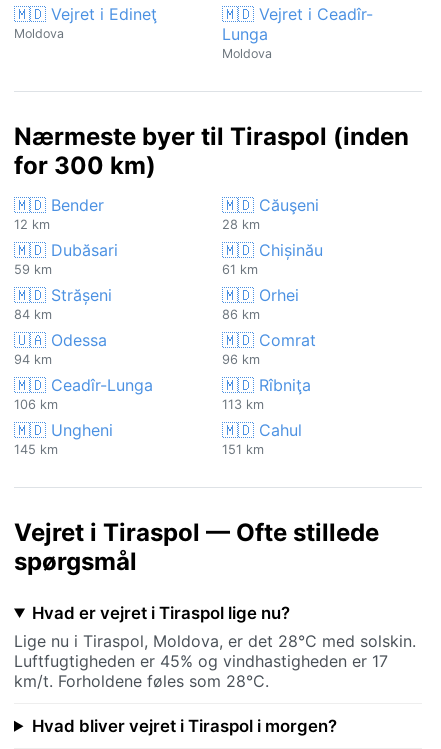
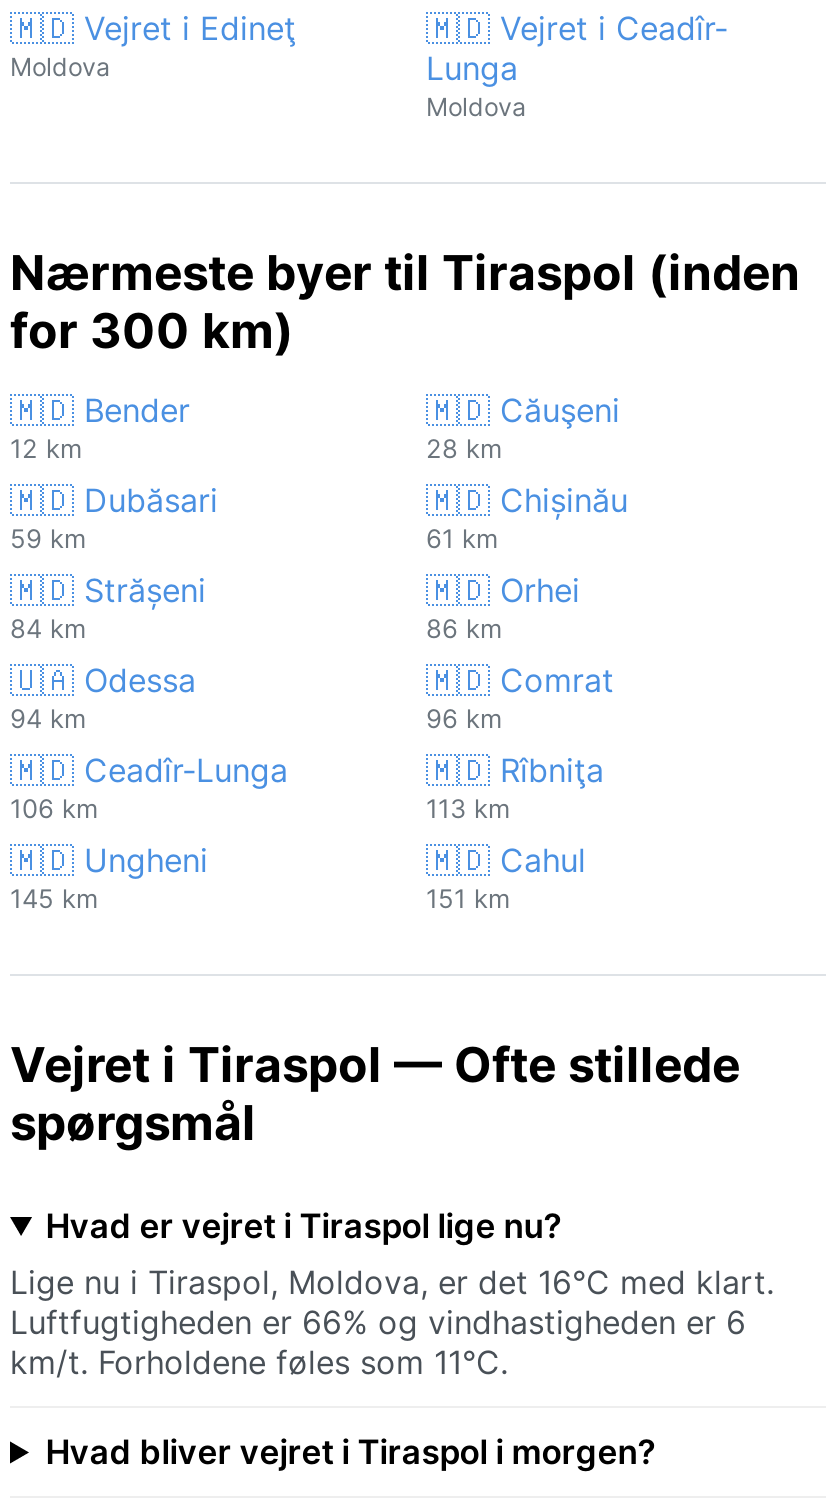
- Lige nu i Tiraspol, Moldova, er det 28°C med solskin.
+ Lige nu i Tiraspol, Moldova, er det 16°C med klart.

- Luftfugtigheden er 45% og vindhastigheden er 17
+ Luftfugtigheden er 66% og vindhastigheden er 6

- km/t. Forholdene føles som 28°C.
+ km/t. Forholdene føles som 11°C.
